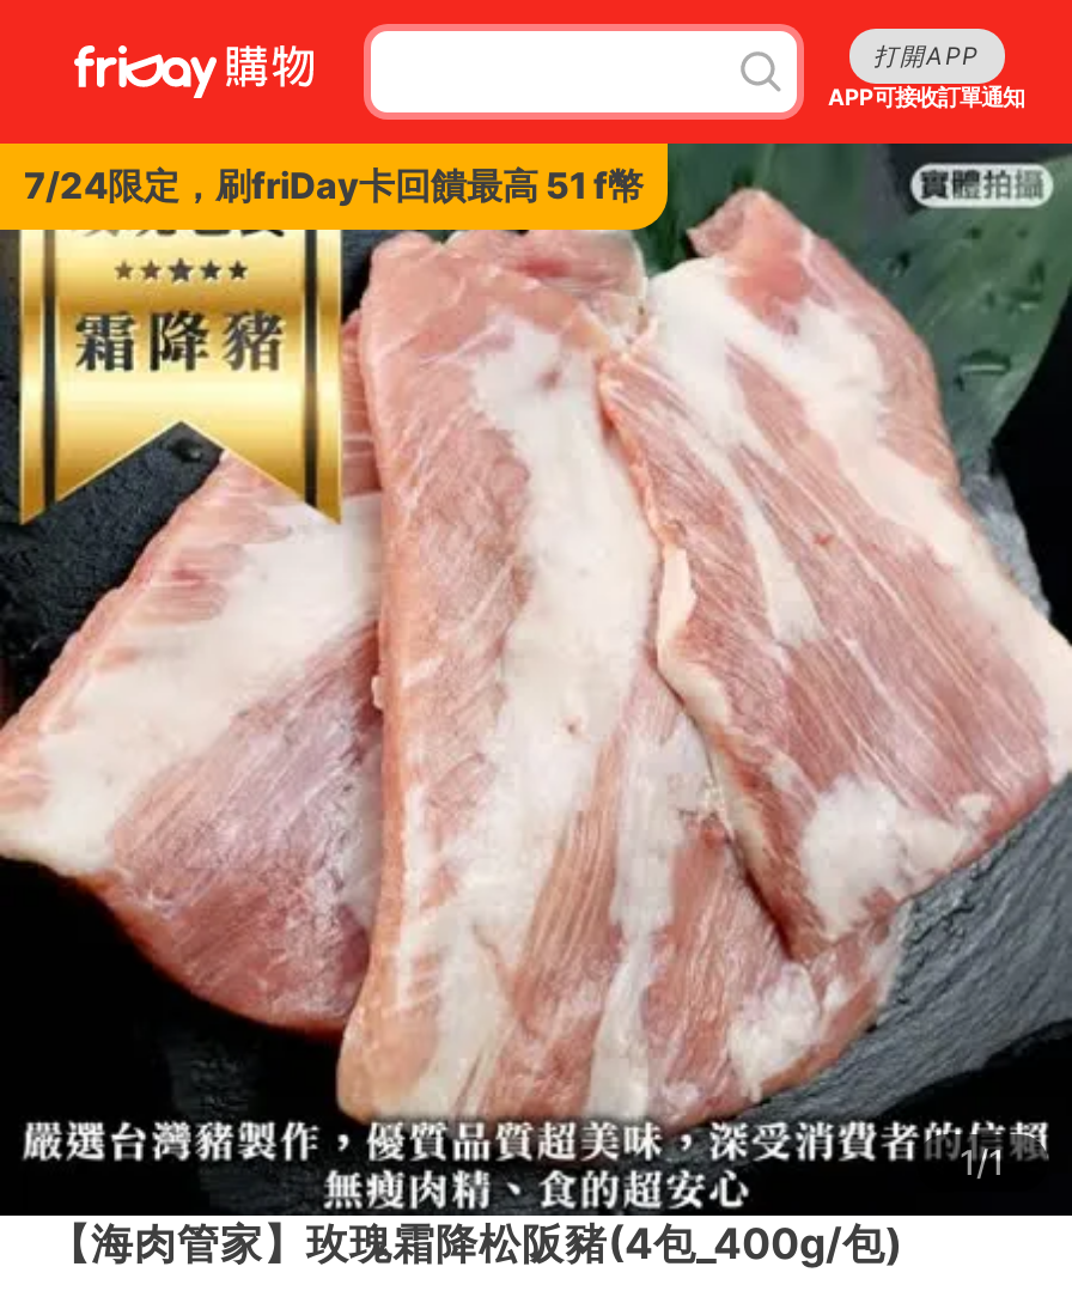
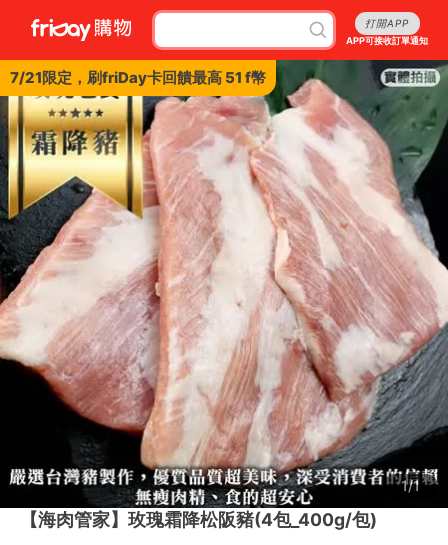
- 7/24限定，刷friDay卡回饋最高 51 f幣
+ 7/21限定，刷friDay卡回饋最高 51 f幣
